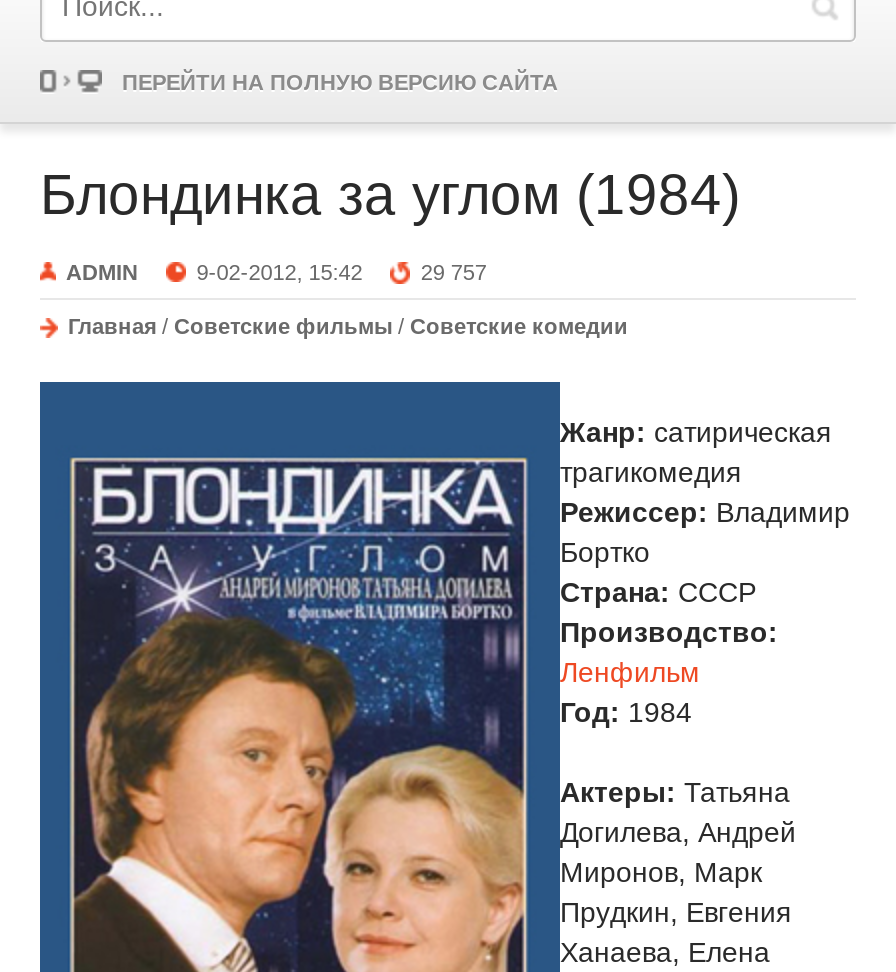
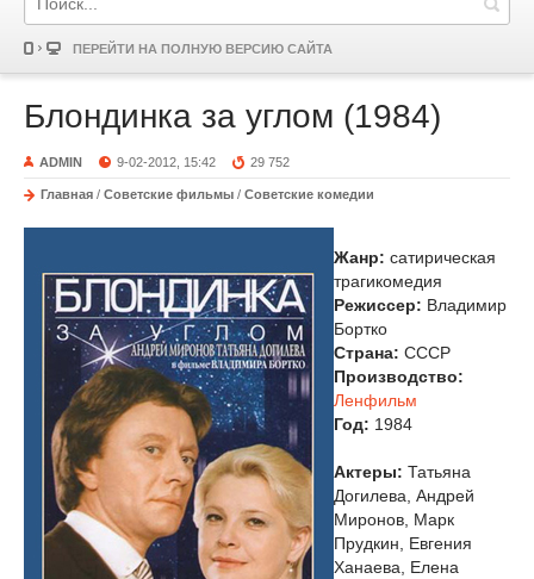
- 29 757
+ 29 752
